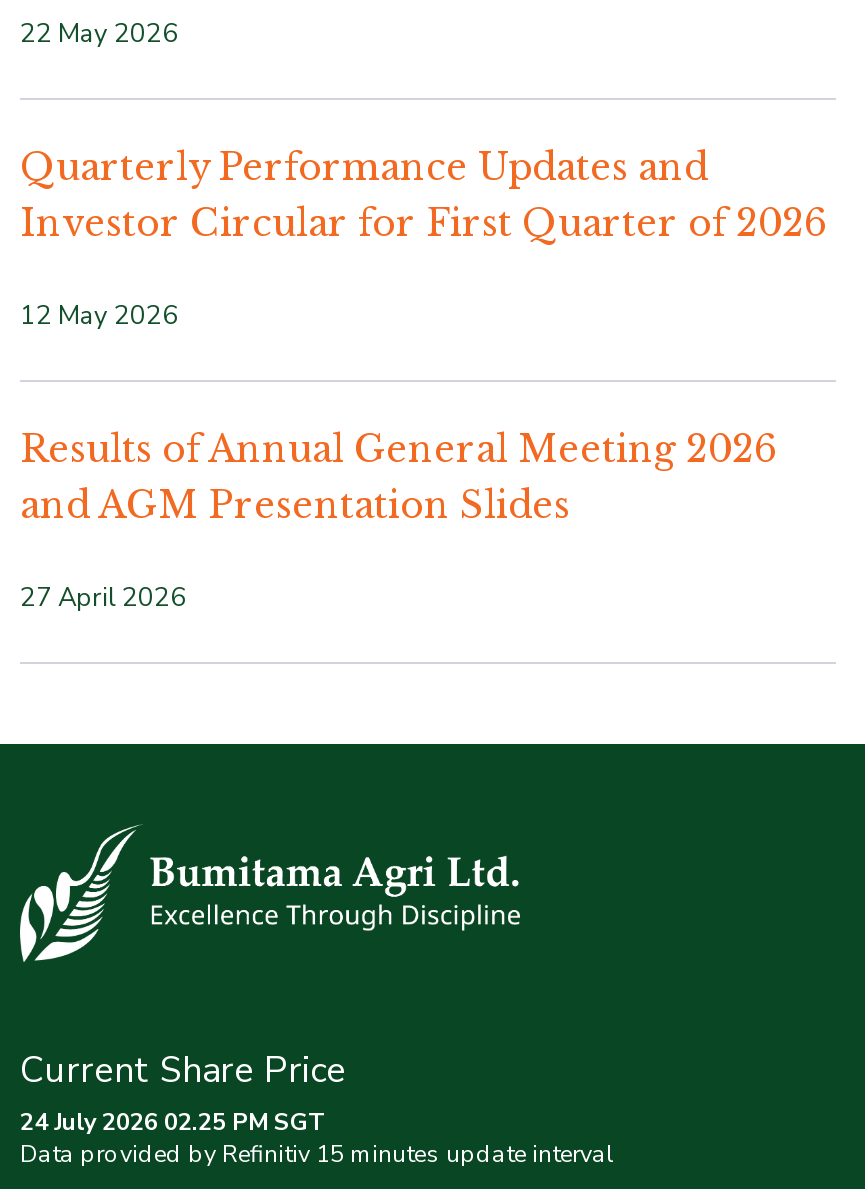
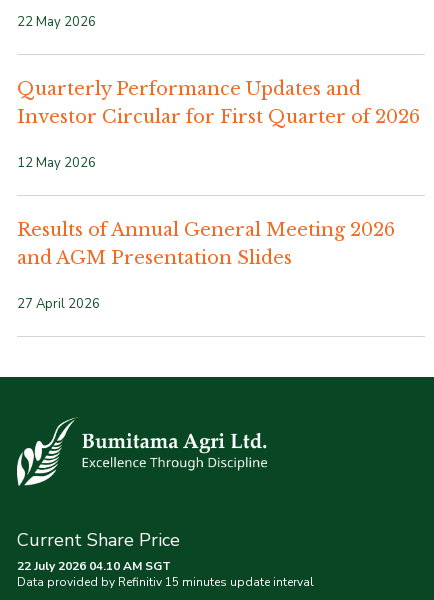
- 24 July 2026 02.25 PM SGT
+ 22 July 2026 04.10 AM SGT
